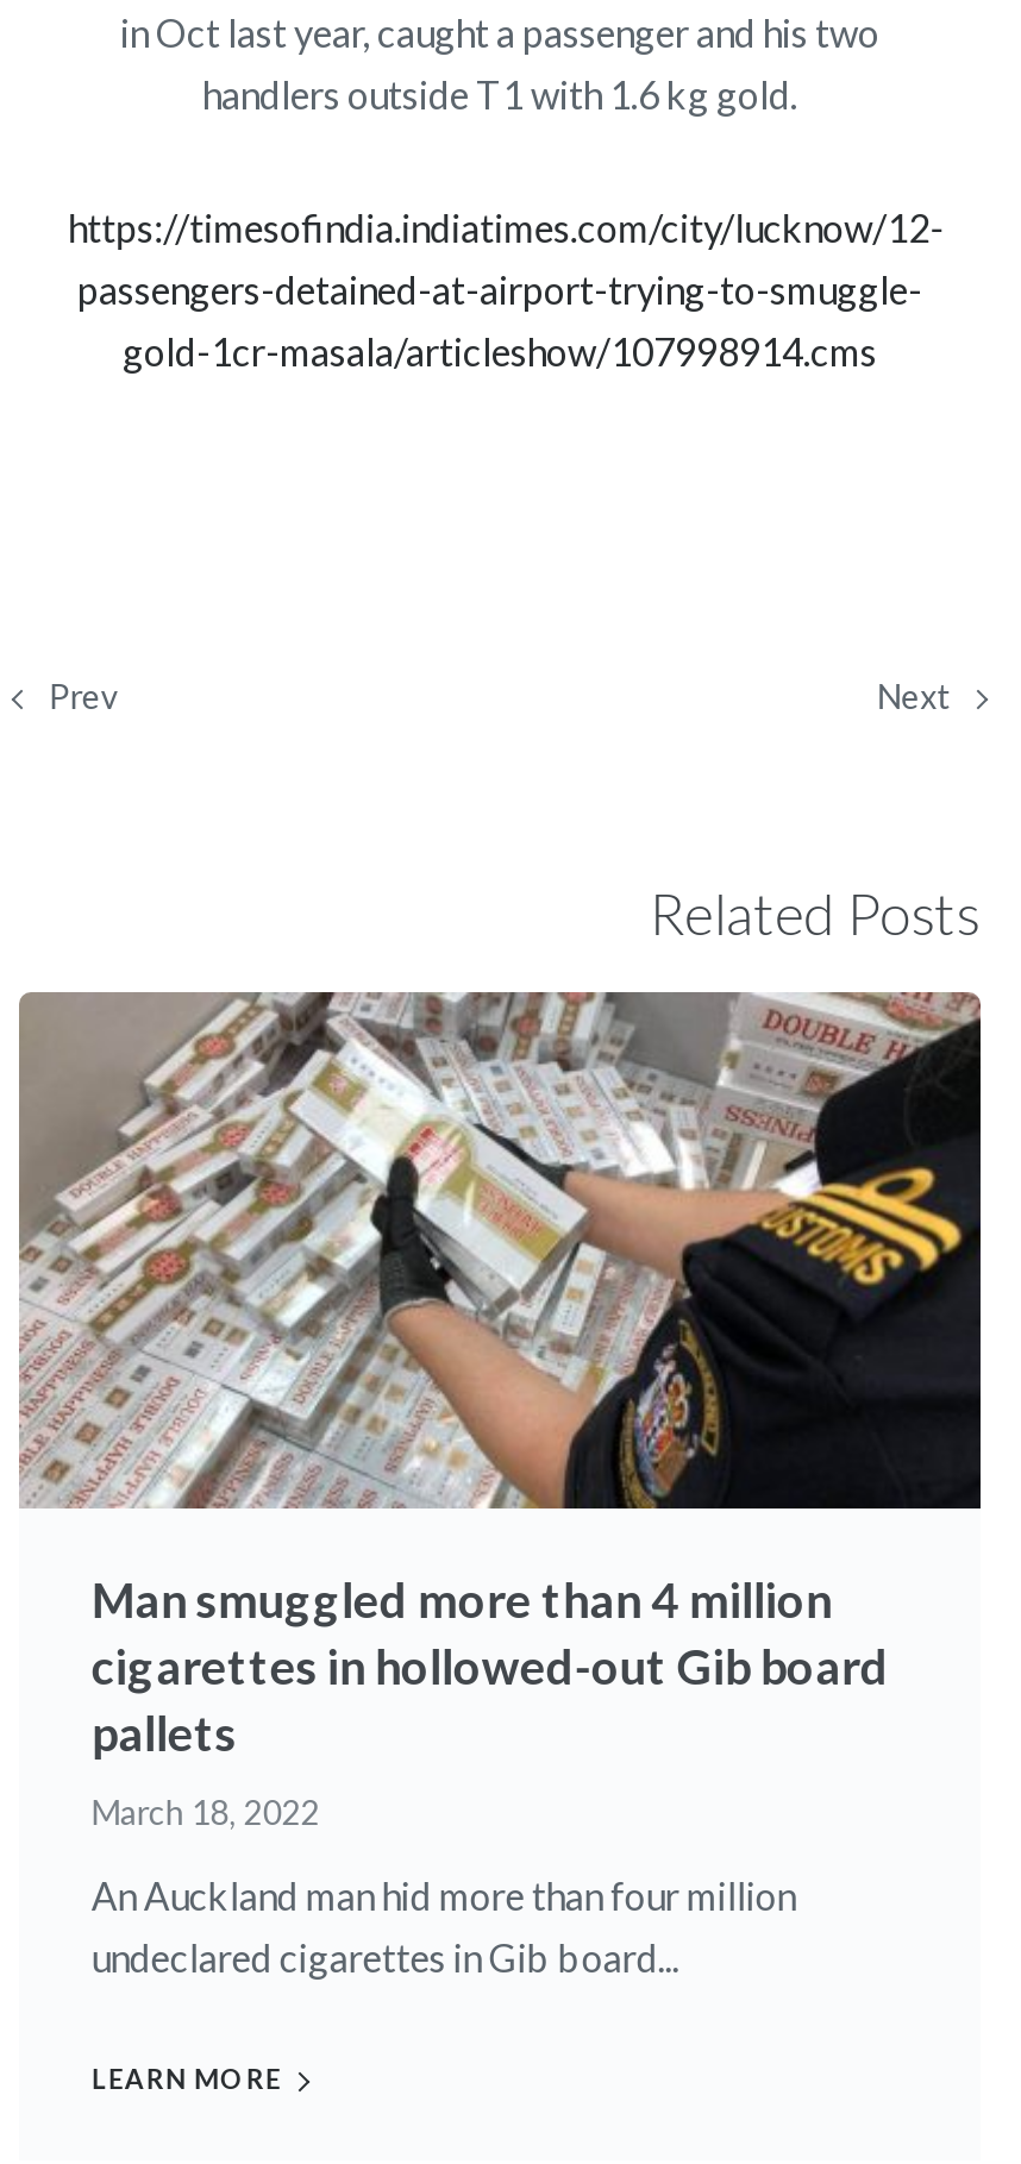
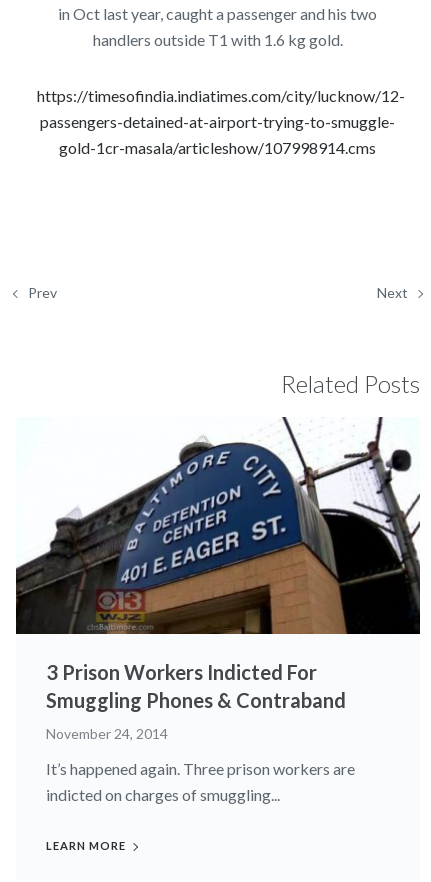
- [image]
- Man smuggled more than 4 million
- cigarettes in hollowed-out Gib board
- pallets
+ [image]
+ 3 Prison Workers Indicted For
+ Smuggling Phones & Contraband

- March 18, 2022
+ November 24, 2014

- An Auckland man hid more than four million
- undeclared cigarettes in Gib board...
+ It’s happened again. Three prison workers are
+ indicted on charges of smuggling...
